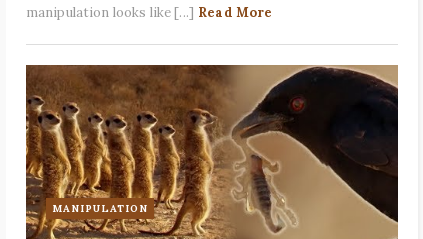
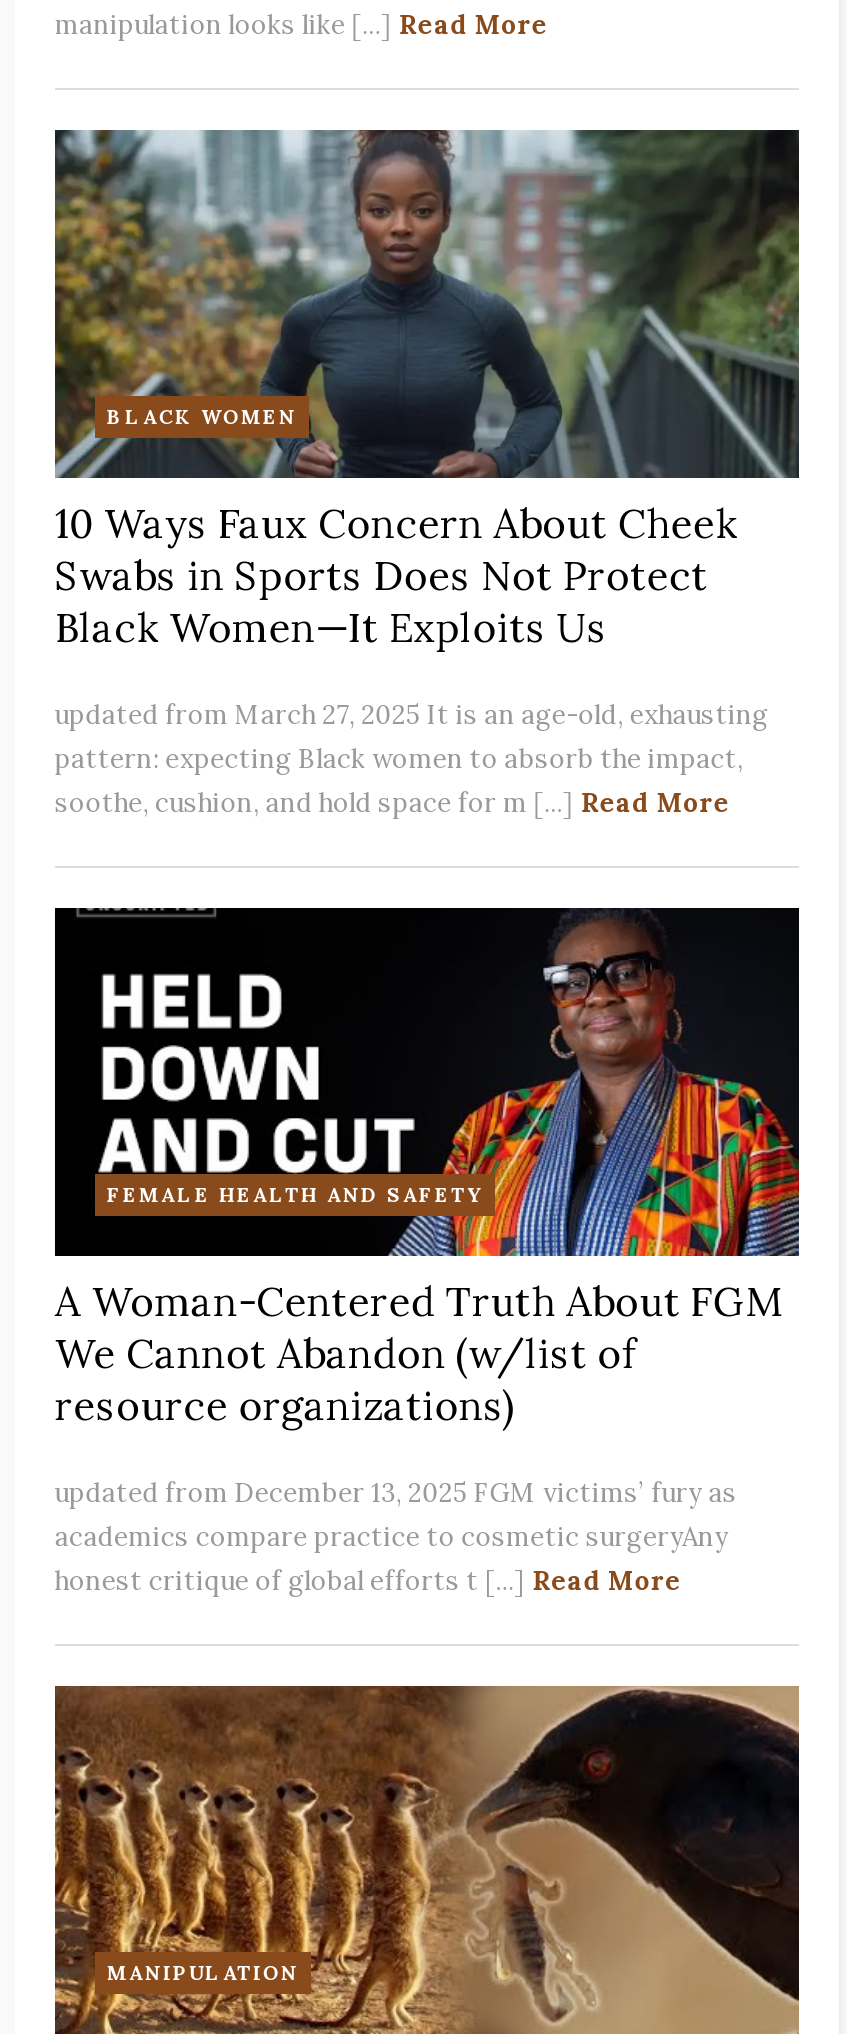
+ [image]
+ BLACK WOMEN
+ 10 Ways Faux Concern About Cheek
+ Swabs in Sports Does Not Protect
+ Black Women—It Exploits Us
+ updated from March 27, 2025 It is an age-old, exhausting
+ pattern: expecting Black women to absorb the impact,
+ soothe, cushion, and hold space for m [...] Read More

+ [image]
+ FEMALE HEALTH AND SAFETY
+ A Woman-Centered Truth About FGM
+ We Cannot Abandon (w/list of
+ resource organizations)
+ updated from December 13, 2025 FGM victims’ fury as
+ academics compare practice to cosmetic surgeryAny
+ honest critique of global efforts t [...] Read More
